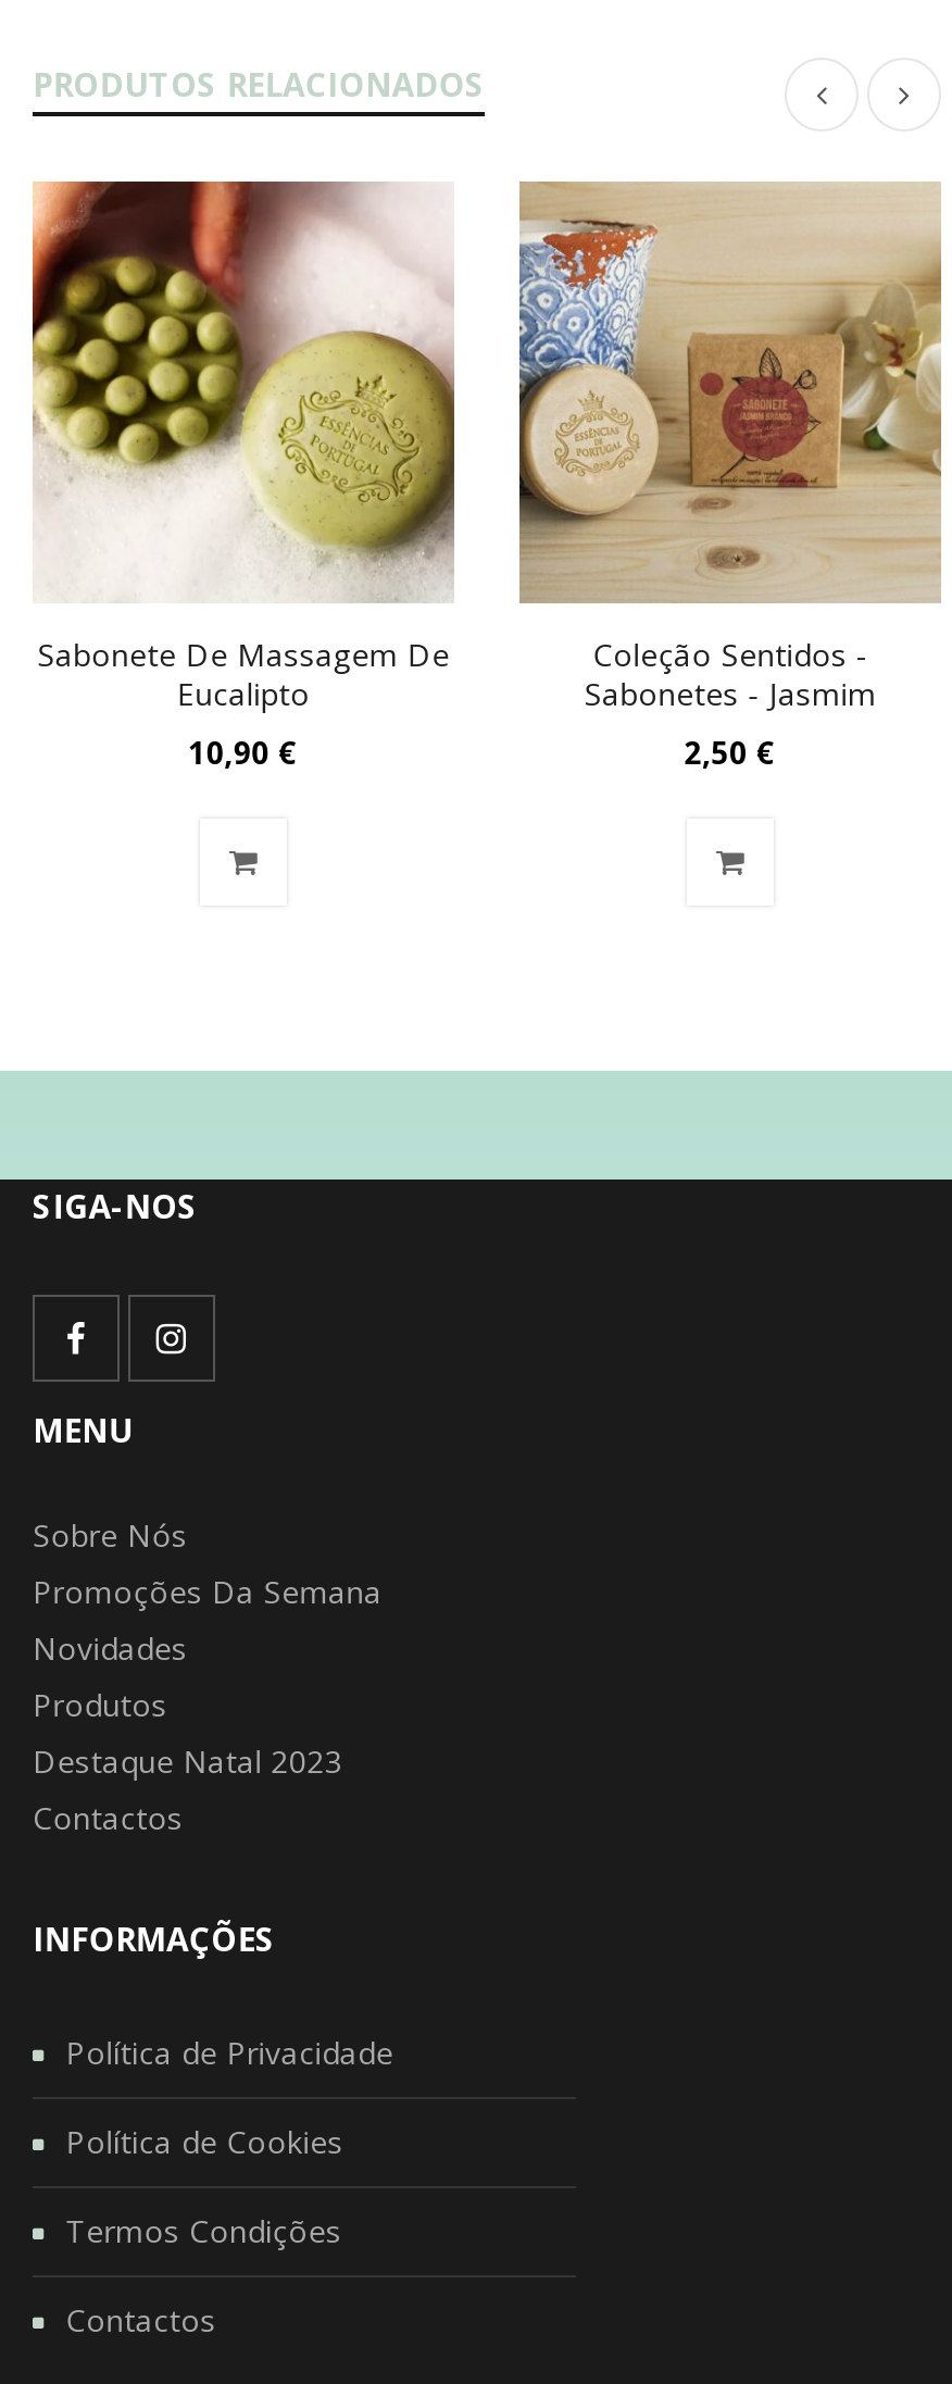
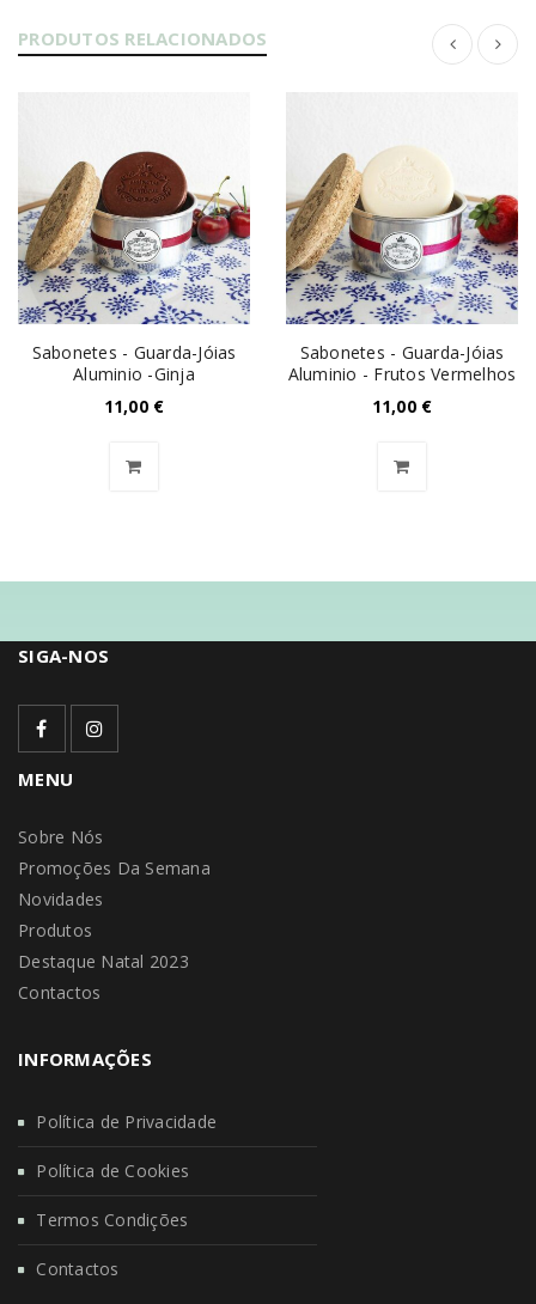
- [image]
- Sabonete De Massagem De
- Eucalipto
- 10,90 €
+ [image]
+ Sabonetes - Guarda-Jóias
+ Aluminio -Ginja
+ 11,00 €

- [image]
- Coleção Sentidos -
- Sabonetes - Jasmim
- 2,50 €
+ [image]
+ Sabonetes - Guarda-Jóias
+ Aluminio - Frutos Vermelhos
+ 11,00 €
